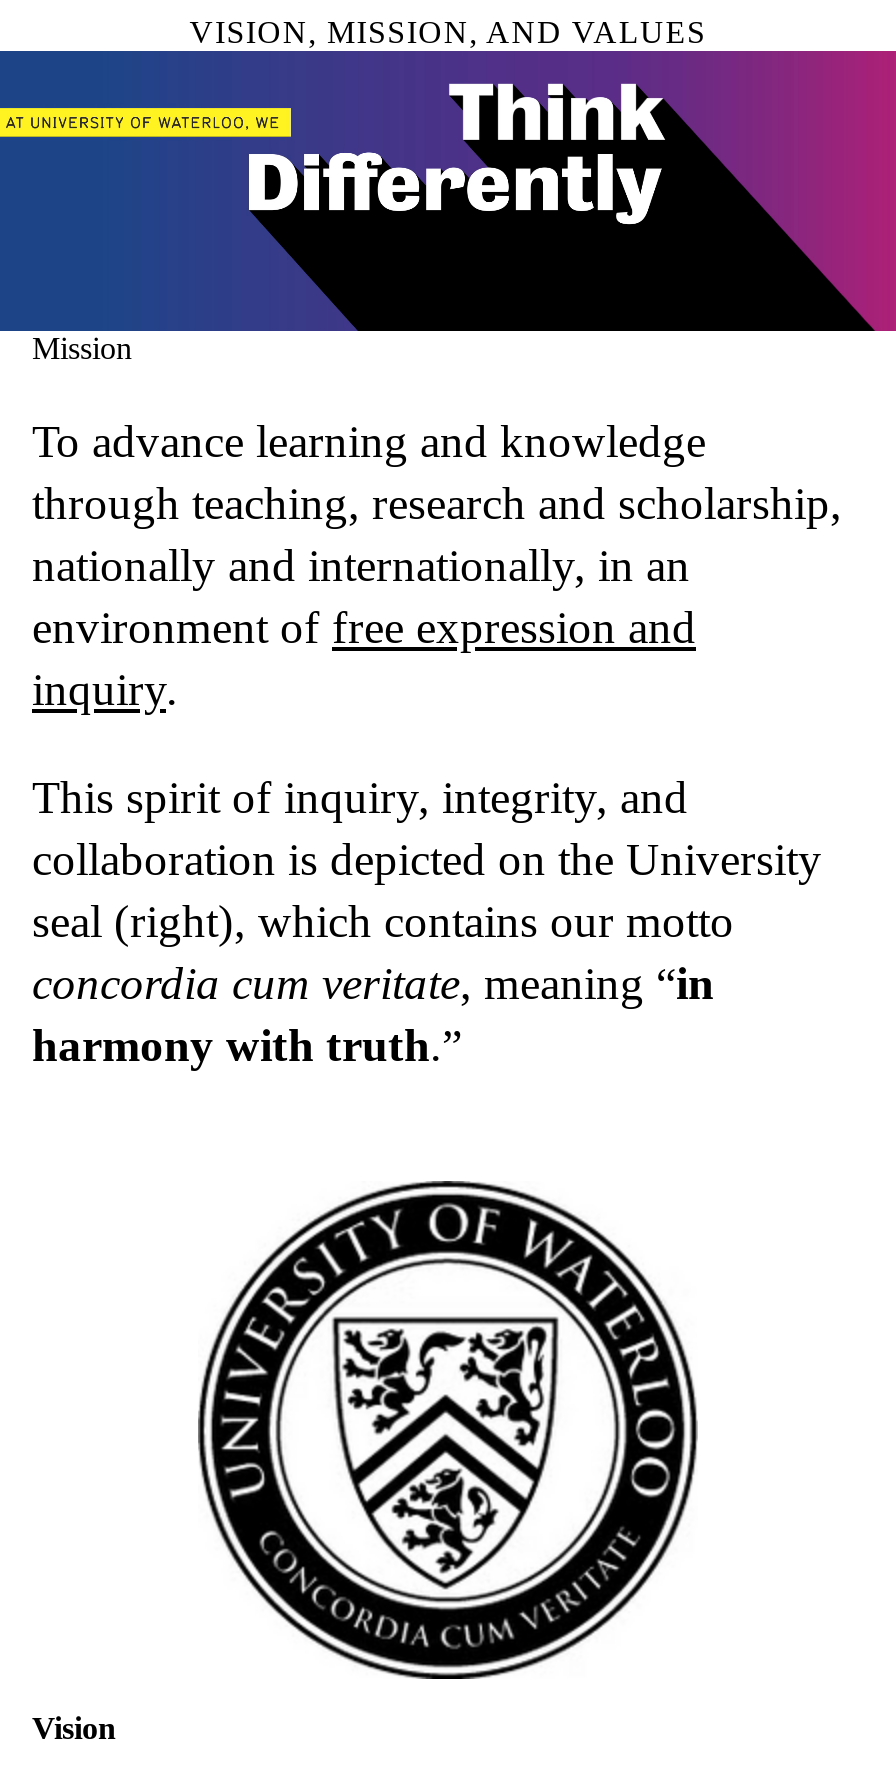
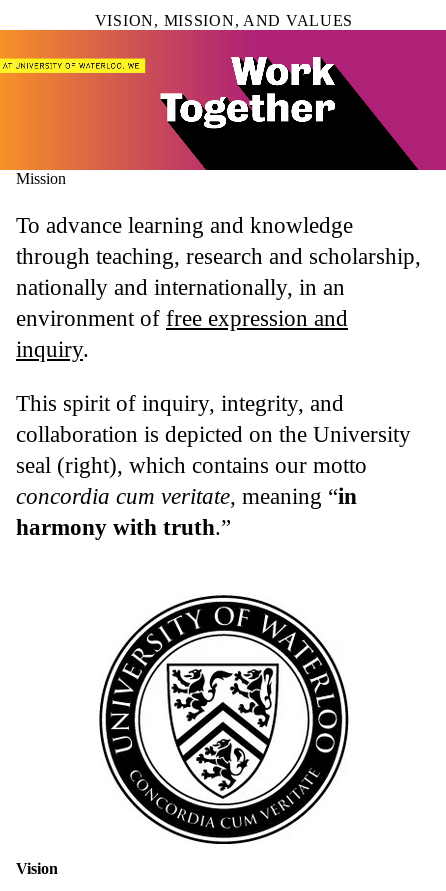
- [image]
+ [image]
